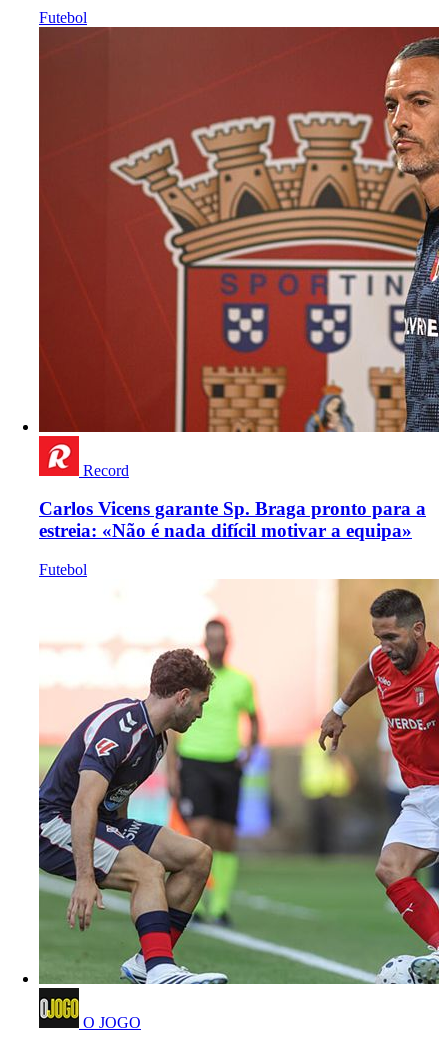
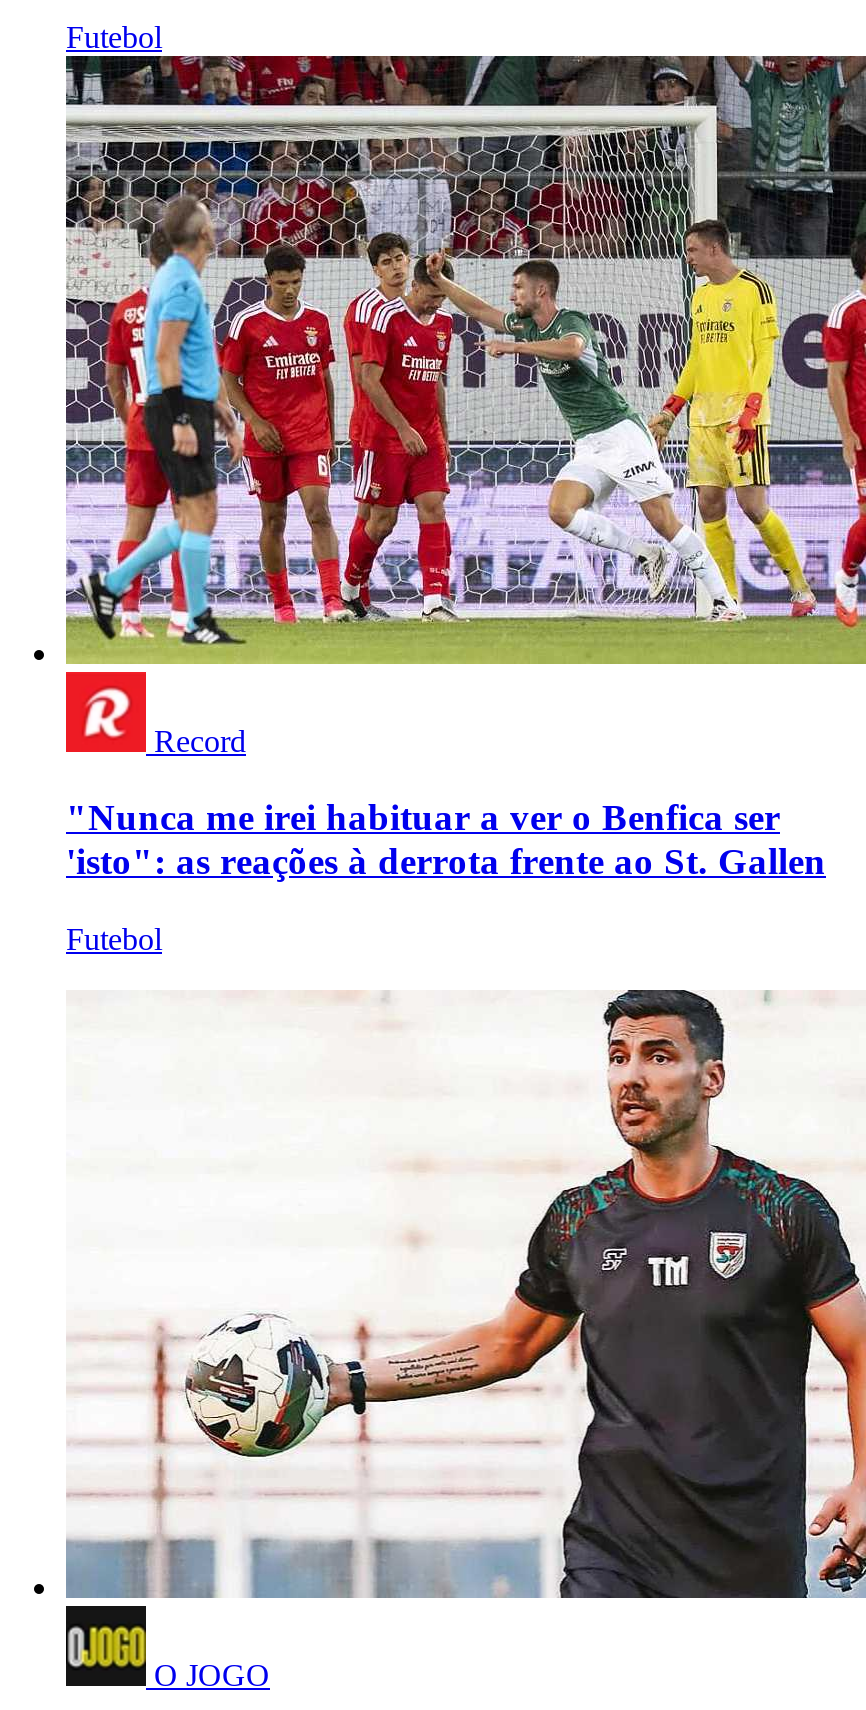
- [image]
+ [image]

- Carlos Vicens garante Sp. Braga pronto para a
- estreia: «Não é nada difícil motivar a equipa»
+ "Nunca me irei habituar a ver o Benfica ser
+ 'isto": as reações à derrota frente ao St. Gallen

- [image]
+ [image]
